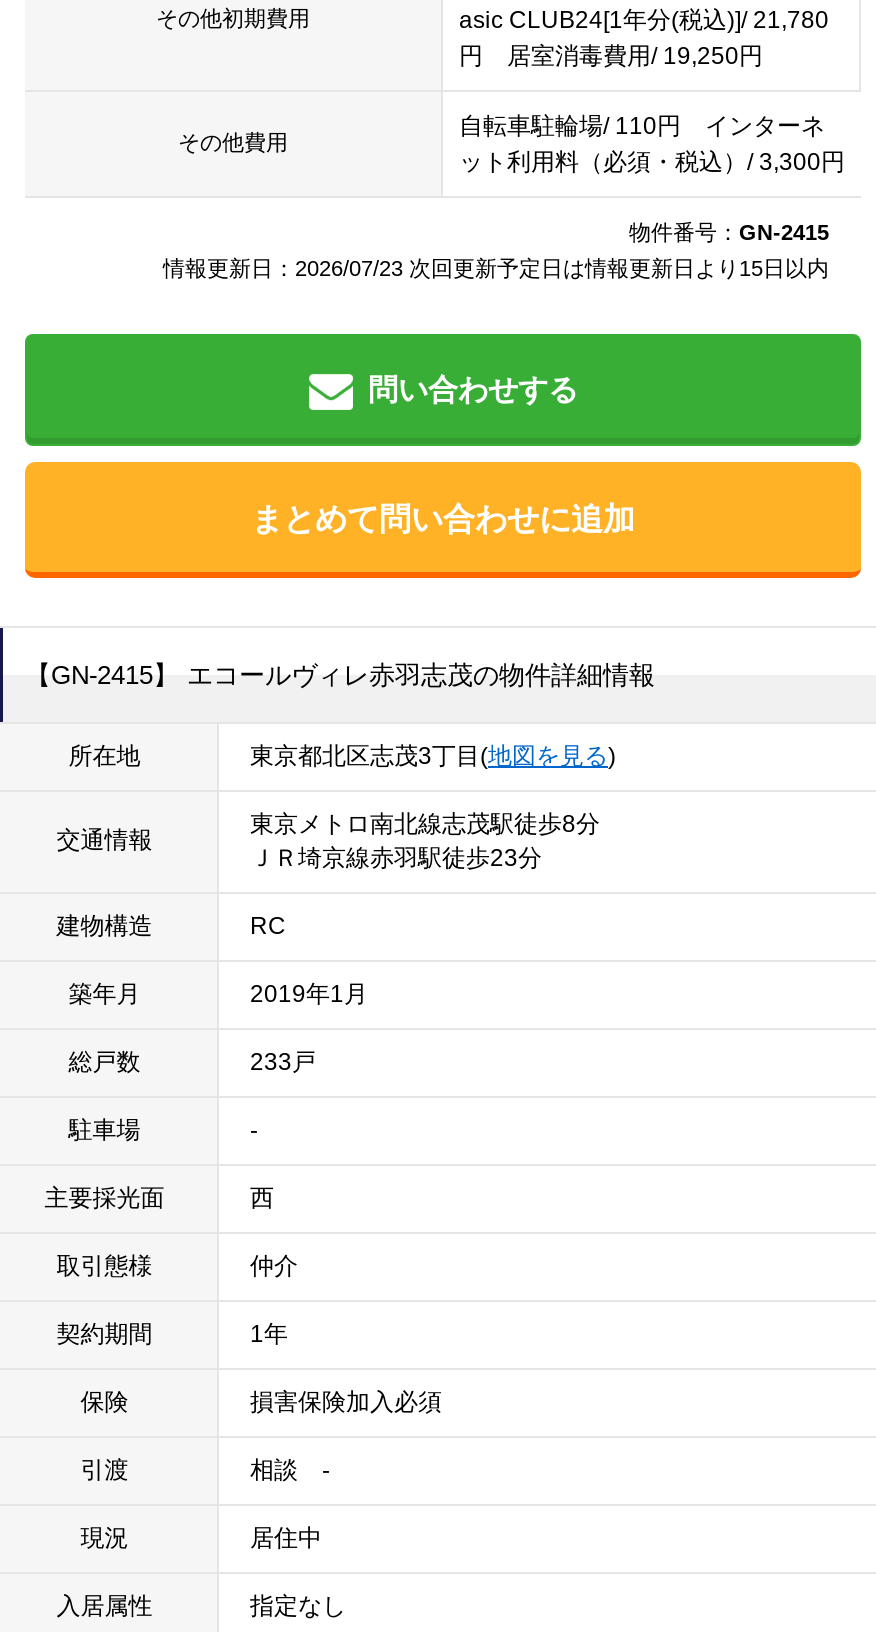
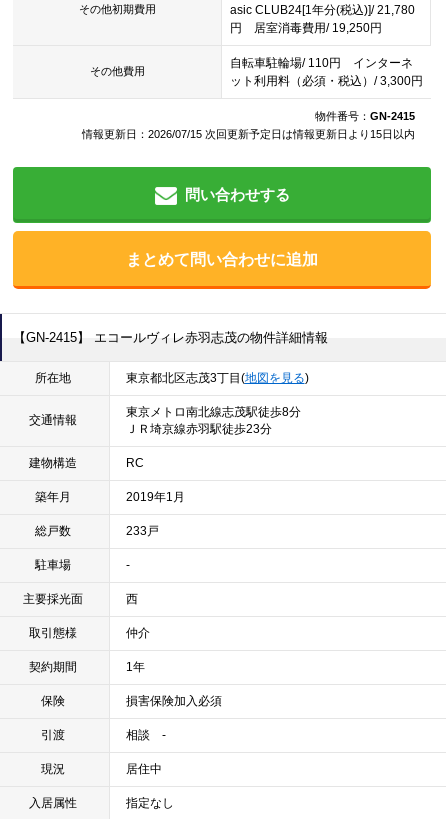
- 情報更新日：2026/07/23 次回更新予定日は情報更新日より15日以内
+ 情報更新日：2026/07/15 次回更新予定日は情報更新日より15日以内
